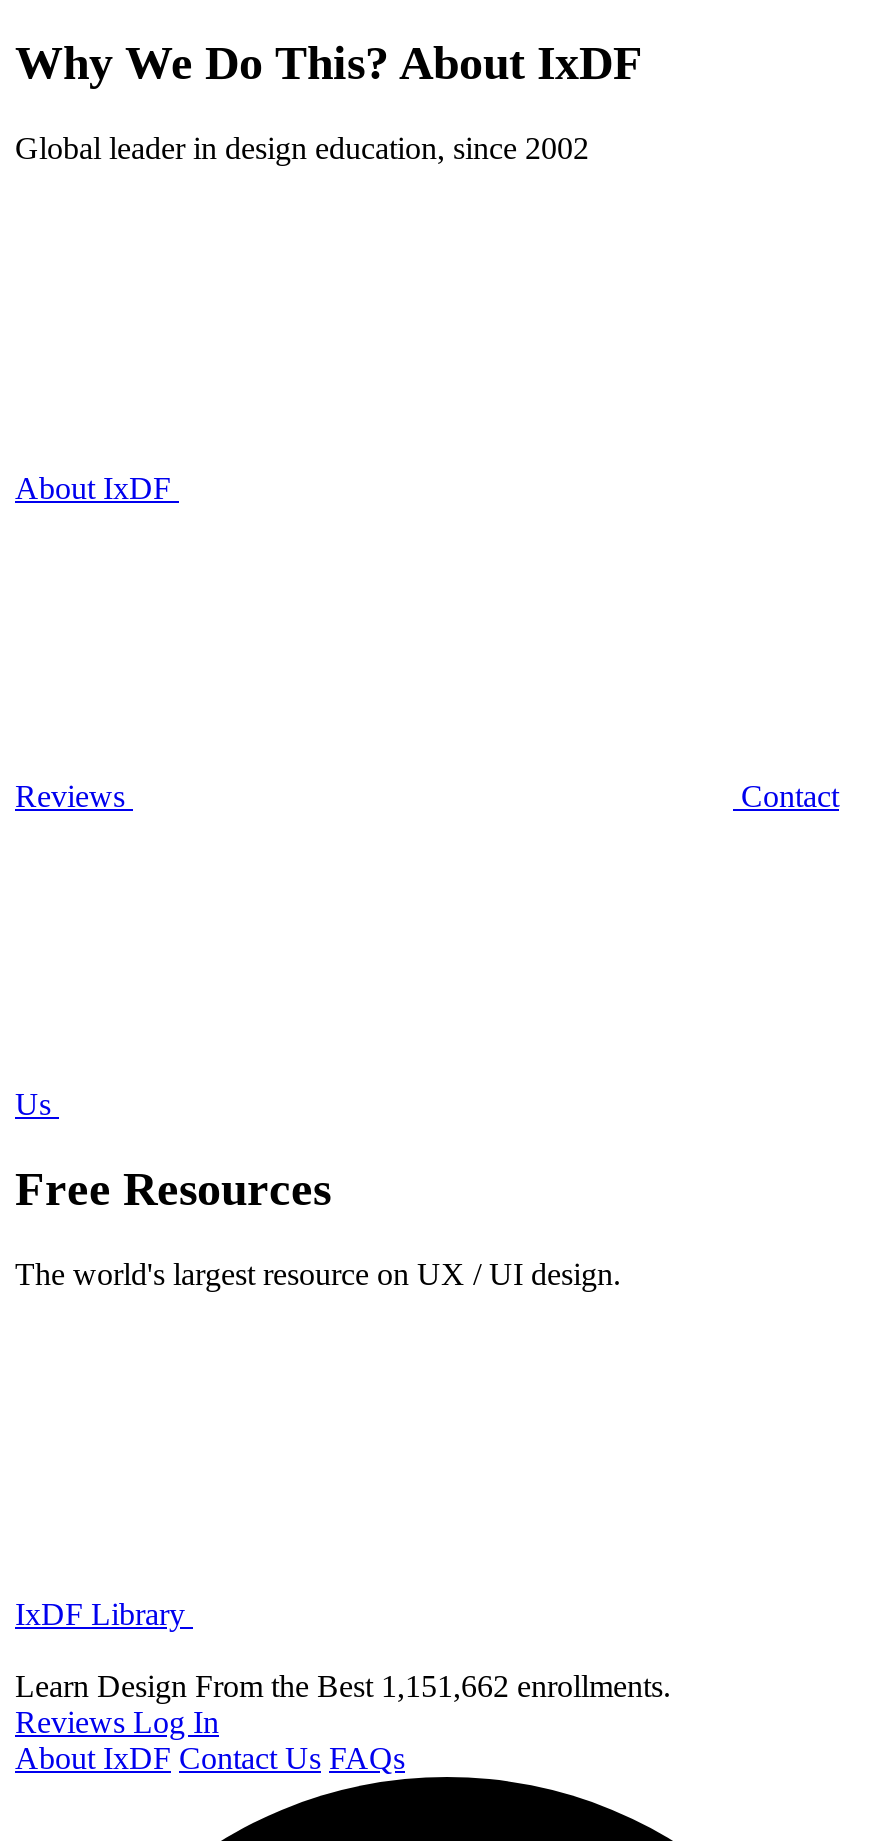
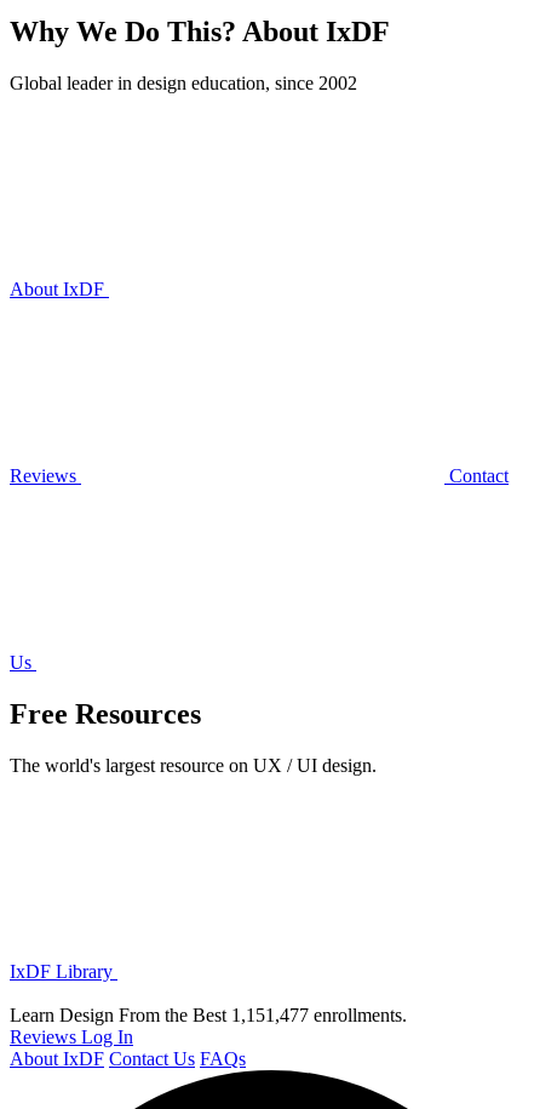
- Learn Design From the Best 1,151,662 enrollments.
+ Learn Design From the Best 1,151,477 enrollments.
